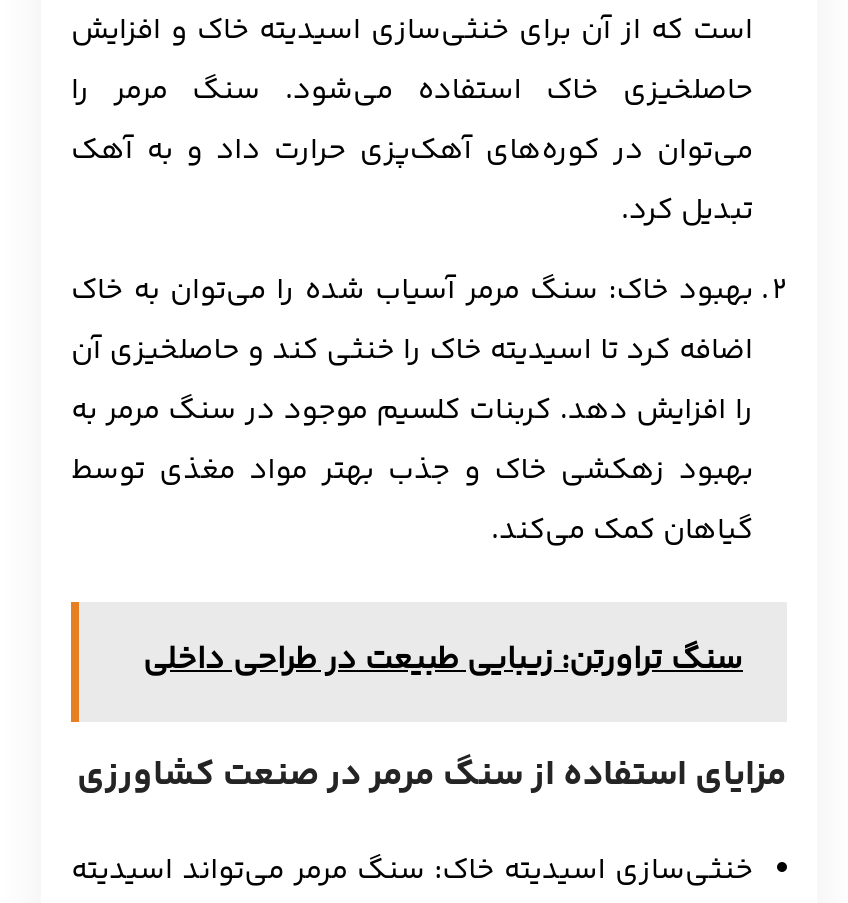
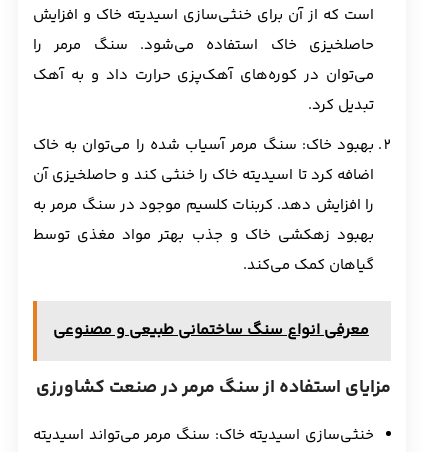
- سنگ تراورتن: زیبایی طبیعت در طراحی داخلی
+ معرفی انواع سنگ ساختمانی طبیعی و مصنوعی
